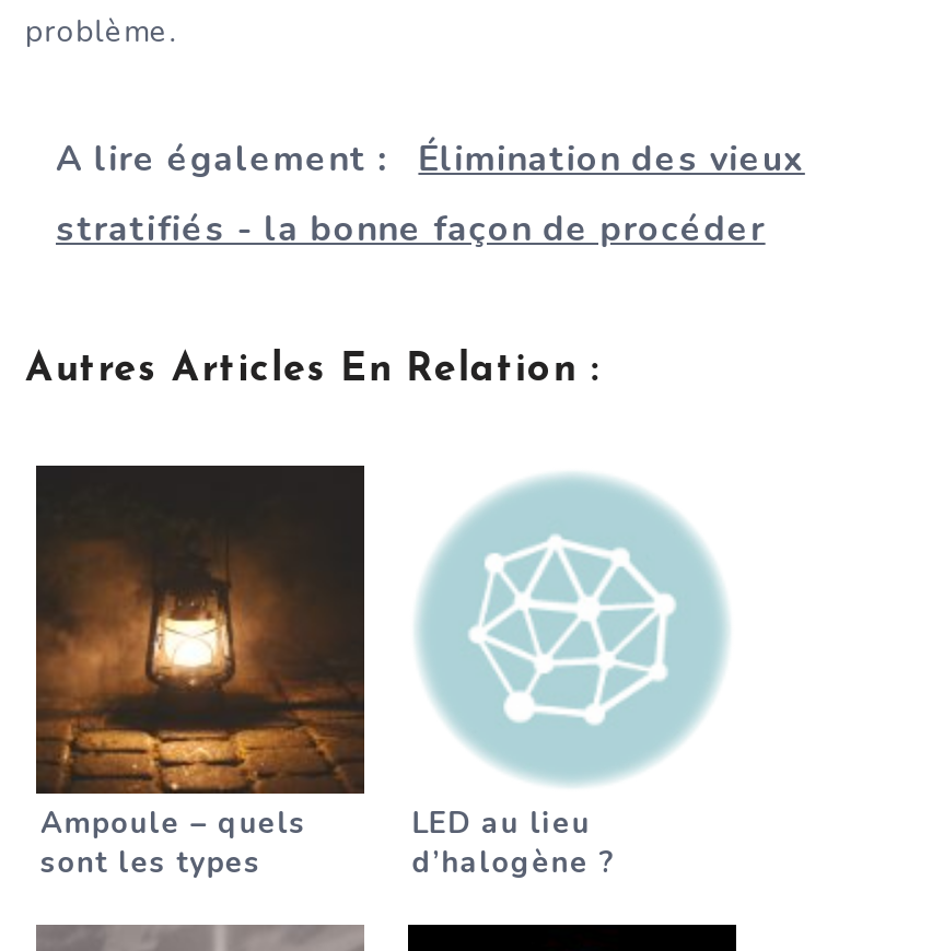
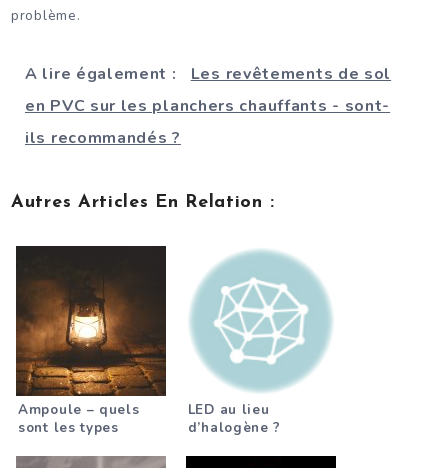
- A lire également : Élimination des vieux
- stratifiés - la bonne façon de procéder
+ A lire également : Les revêtements de sol
+ en PVC sur les planchers chauffants - sont-
+ ils recommandés ?
